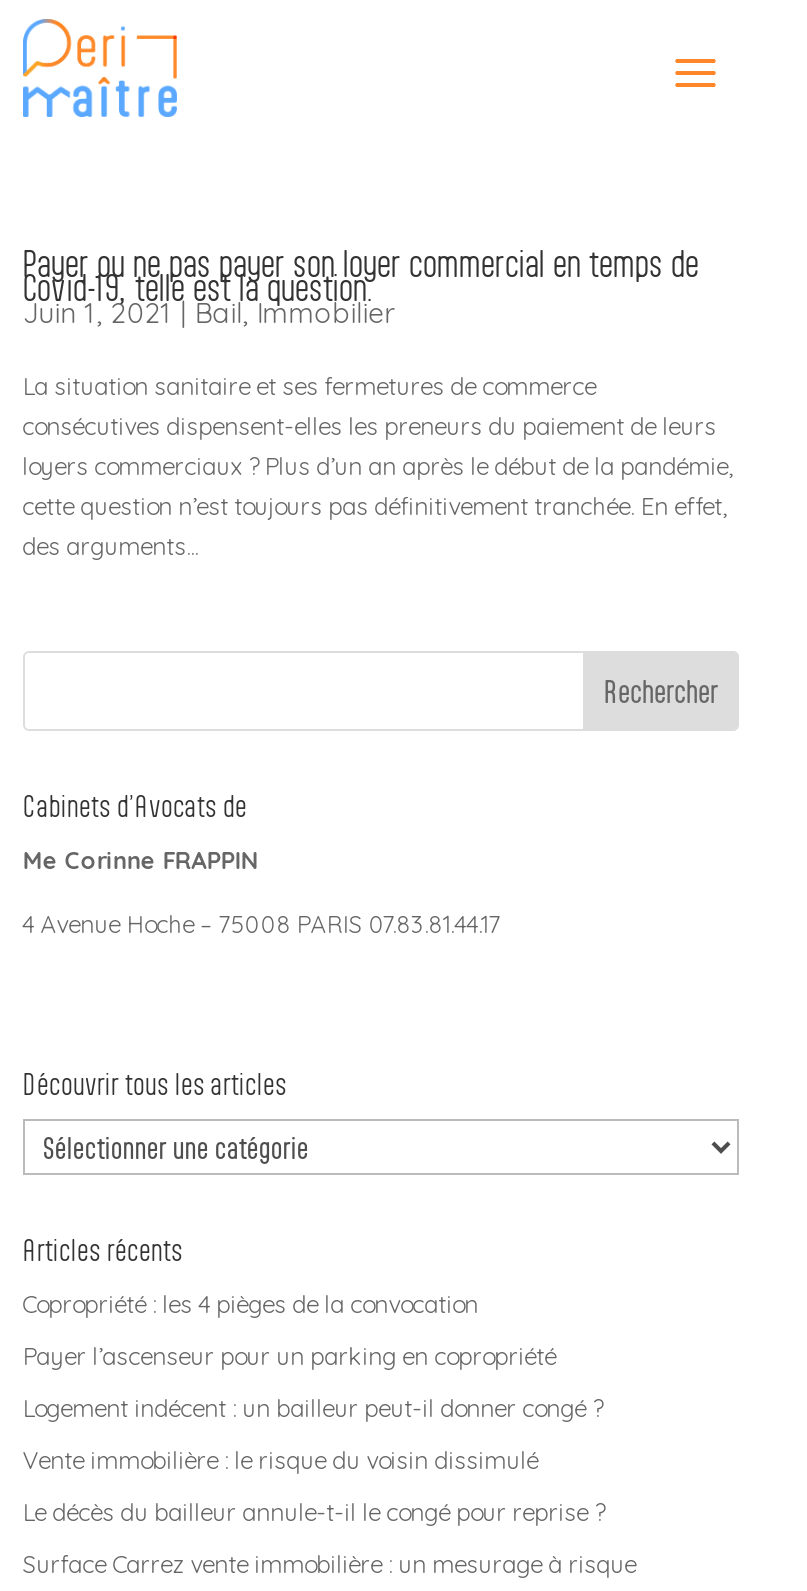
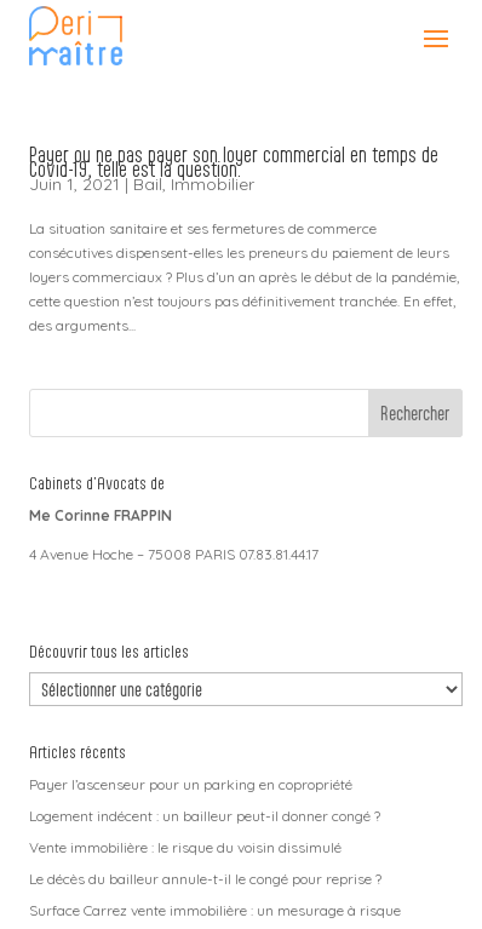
- Copropriété : les 4 pièges de la convocation
